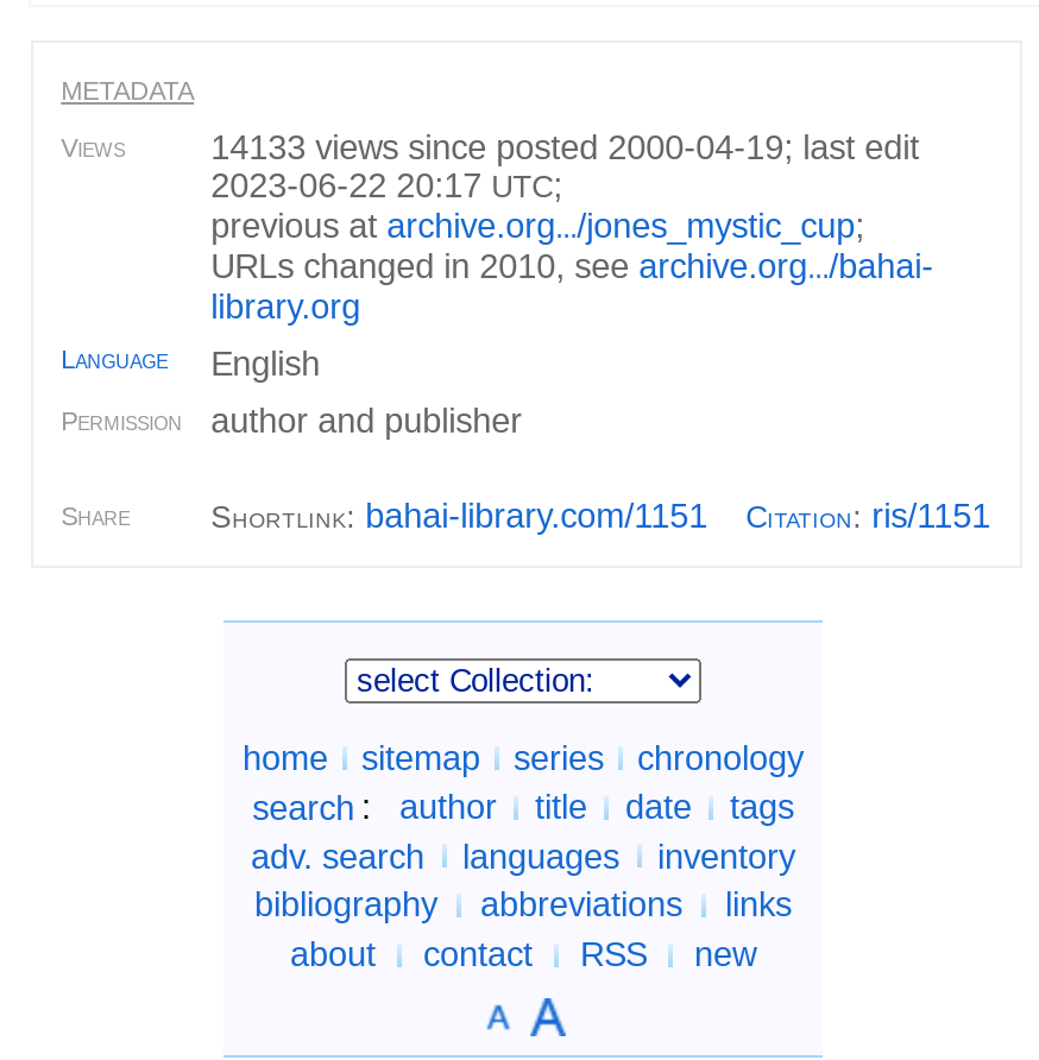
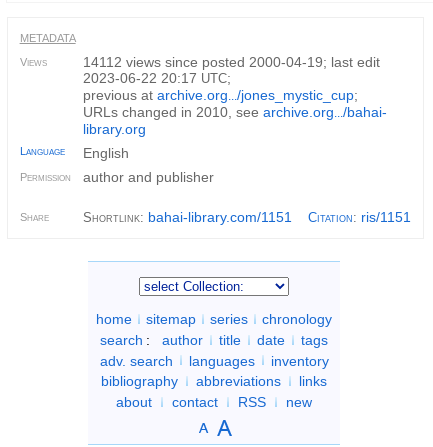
- 14133 views since posted 2000-04-19; last edit
+ 14112 views since posted 2000-04-19; last edit
